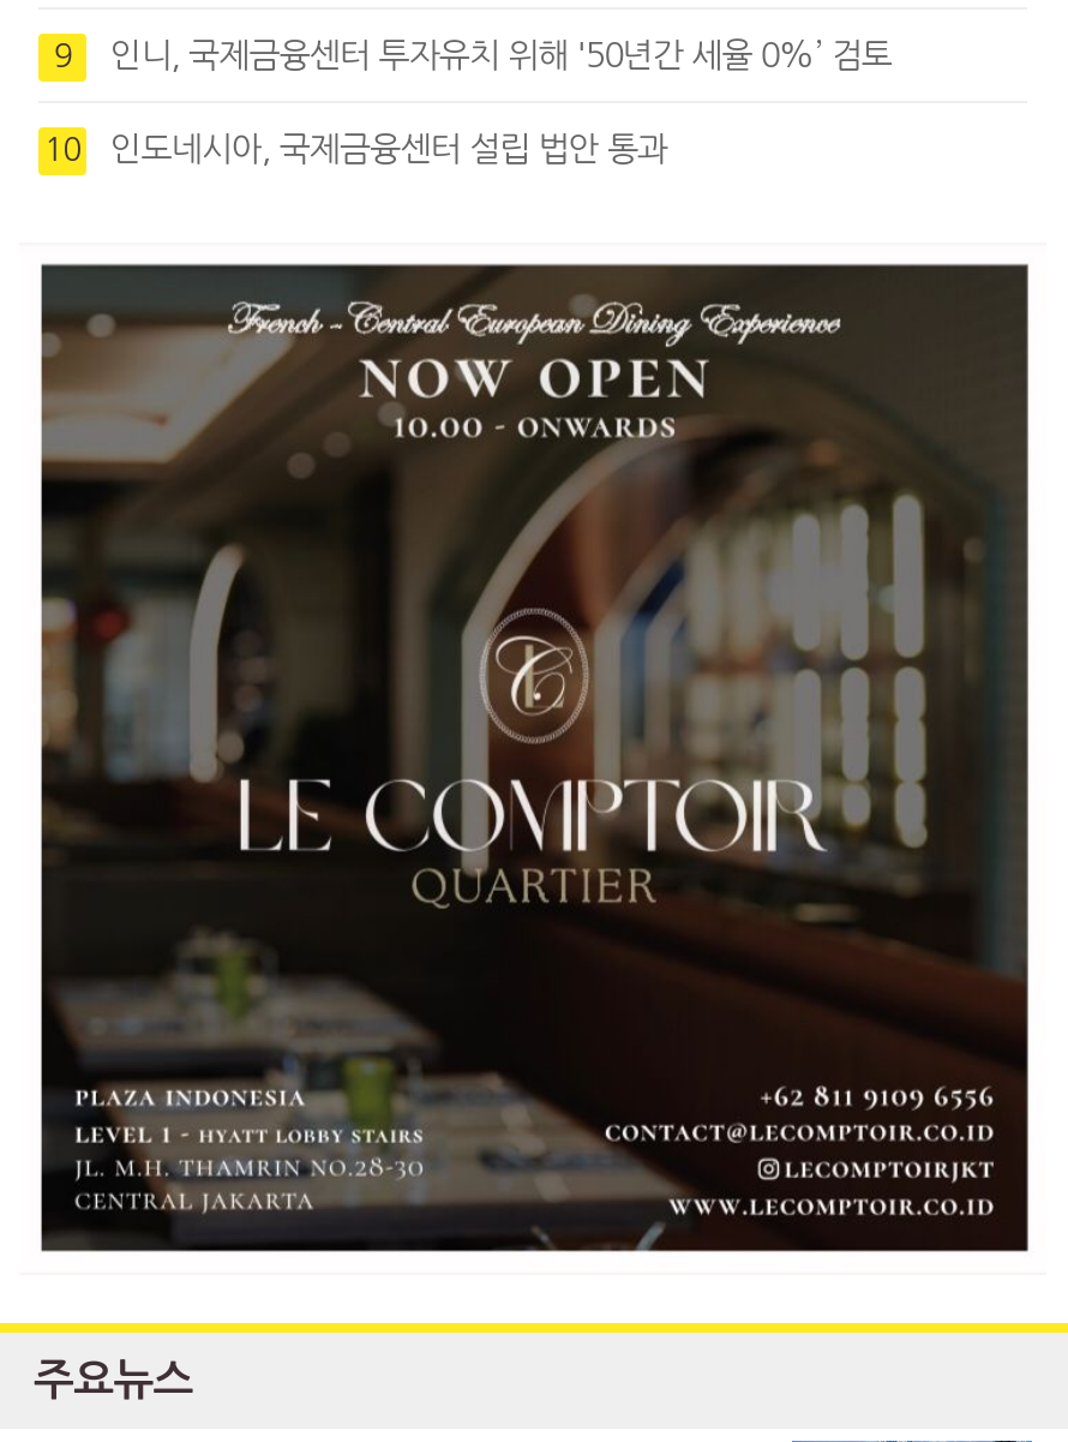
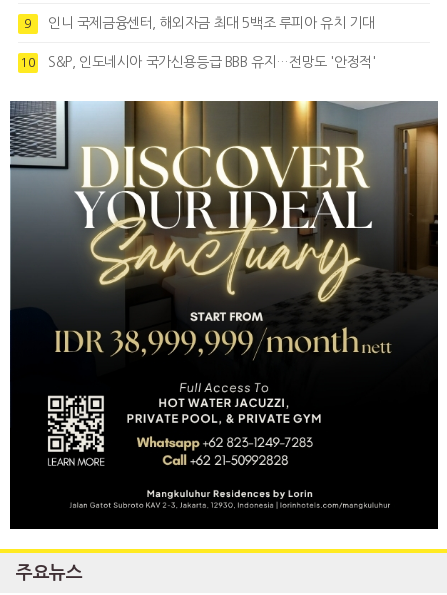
- 인니, 국제금융센터 투자유치 위해 '50년간 세율 0%’ 검토
+ 인니 국제금융센터, 해외자금 최대 5백조 루피아 유치 기대

- 인도네시아, 국제금융센터 설립 법안 통과
+ S&P, 인도네시아 국가신용등급 BBB 유지…전망도 '안정적'

- [image]
+ [image]
